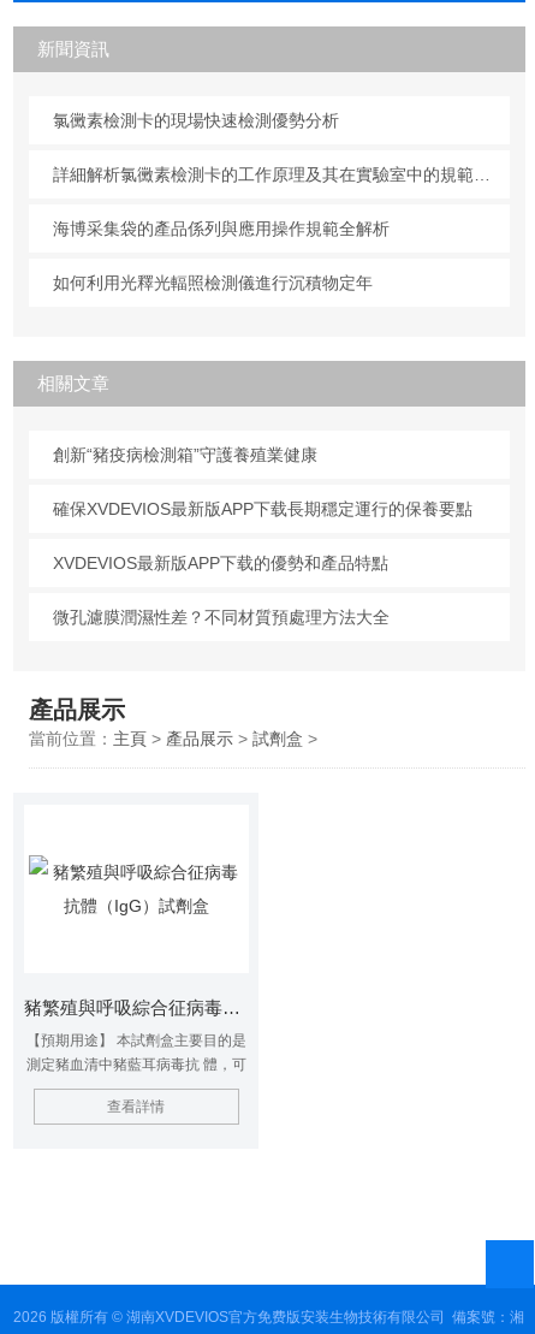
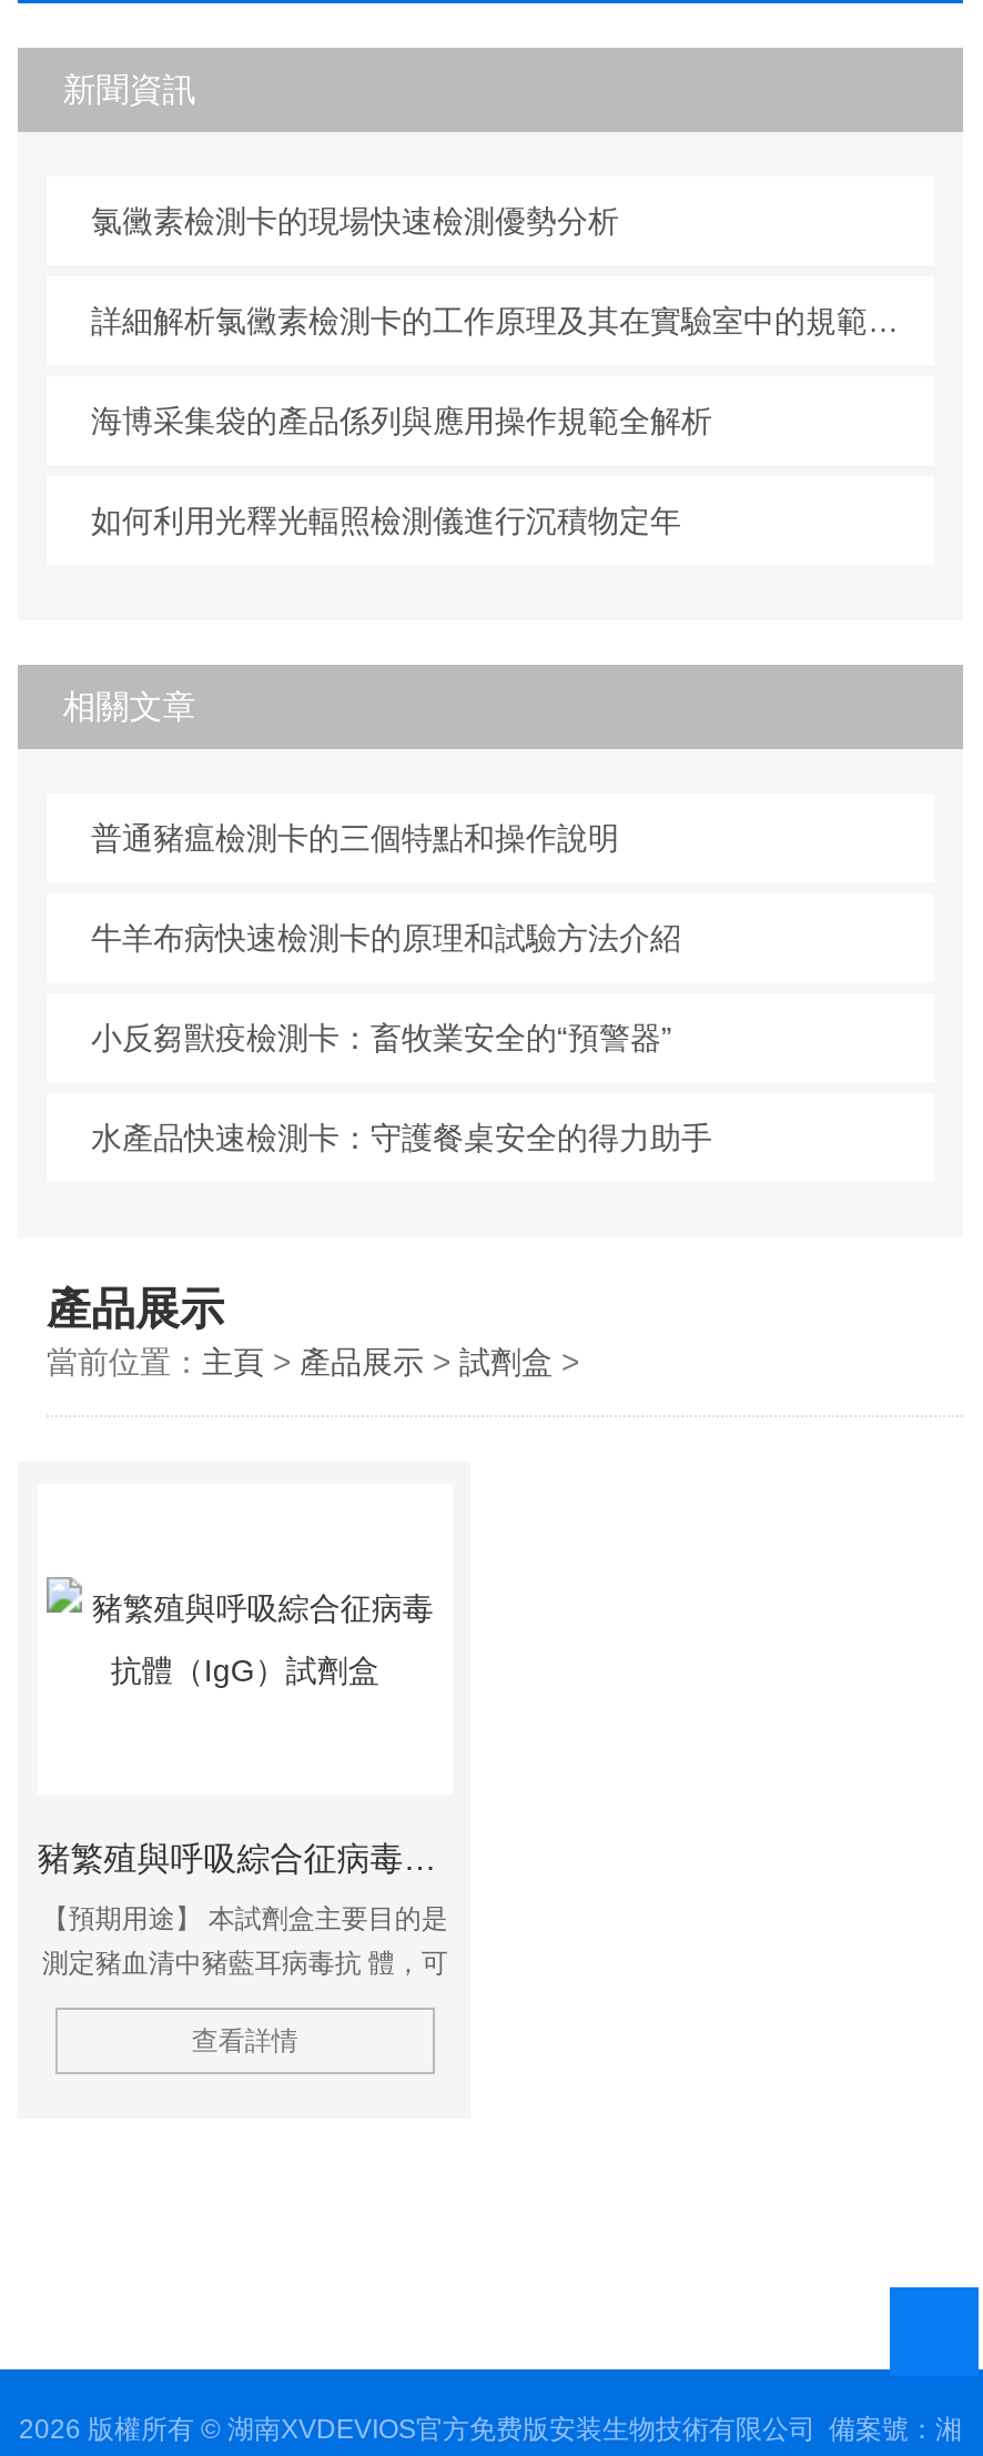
- 創新“豬疫病檢測箱”守護養殖業健康
+ 普通豬瘟檢測卡的三個特點和操作說明

- 確保XVDEVIOS最新版APP下载長期穩定運行的保養要點
+ 牛羊布病快速檢測卡的原理和試驗方法介紹

- XVDEVIOS最新版APP下载的優勢和產品特點
+ 小反芻獸疫檢測卡：畜牧業安全的“預警器”

- 微孔濾膜潤濕性差？不同材質預處理方法大全
+ 水產品快速檢測卡：守護餐桌安全的得力助手
